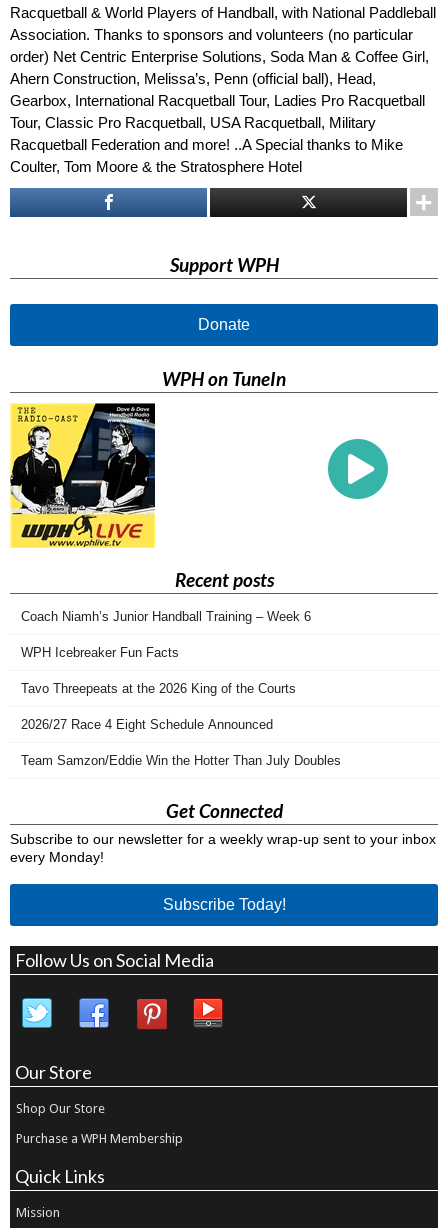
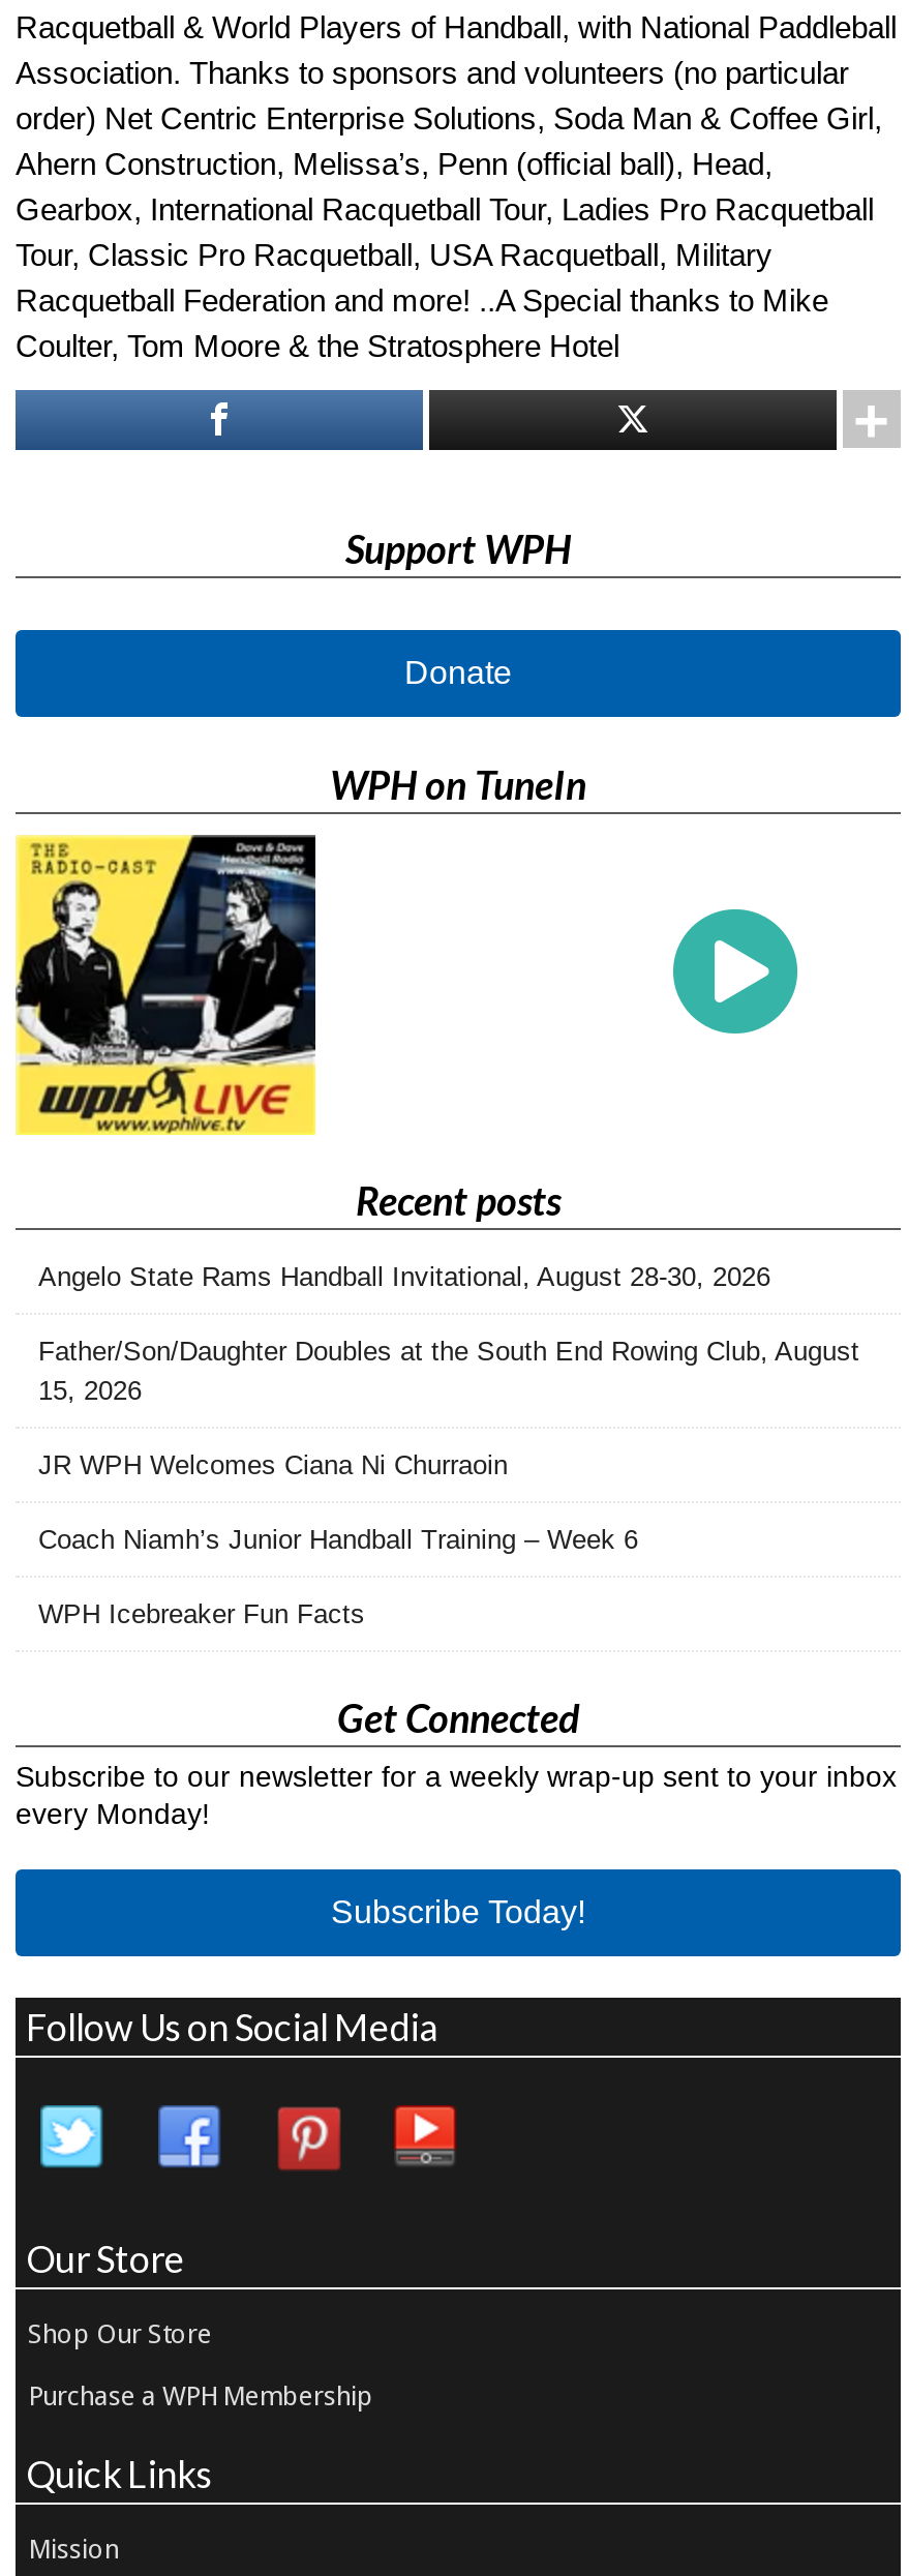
+ Angelo State Rams Handball Invitational, August 28-30, 2026
+ Father/Son/Daughter Doubles at the South End Rowing Club, August
+ 15, 2026
+ JR WPH Welcomes Ciana Ni Churraoin

moved down: Coach Niamh’s Junior Handball Training – Week 6 | WPH Icebreaker Fun Facts

- Tavo Threepeats at the 2026 King of the Courts
- 2026/27 Race 4 Eight Schedule Announced
- Team Samzon/Eddie Win the Hotter Than July Doubles
